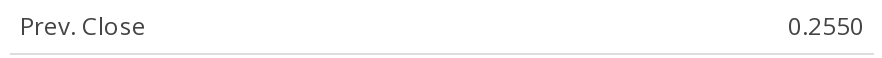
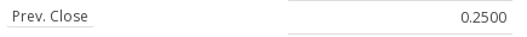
- 0.2550
+ 0.2500
